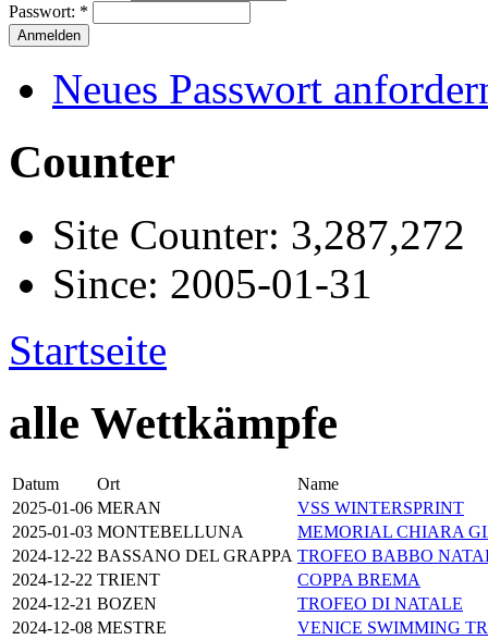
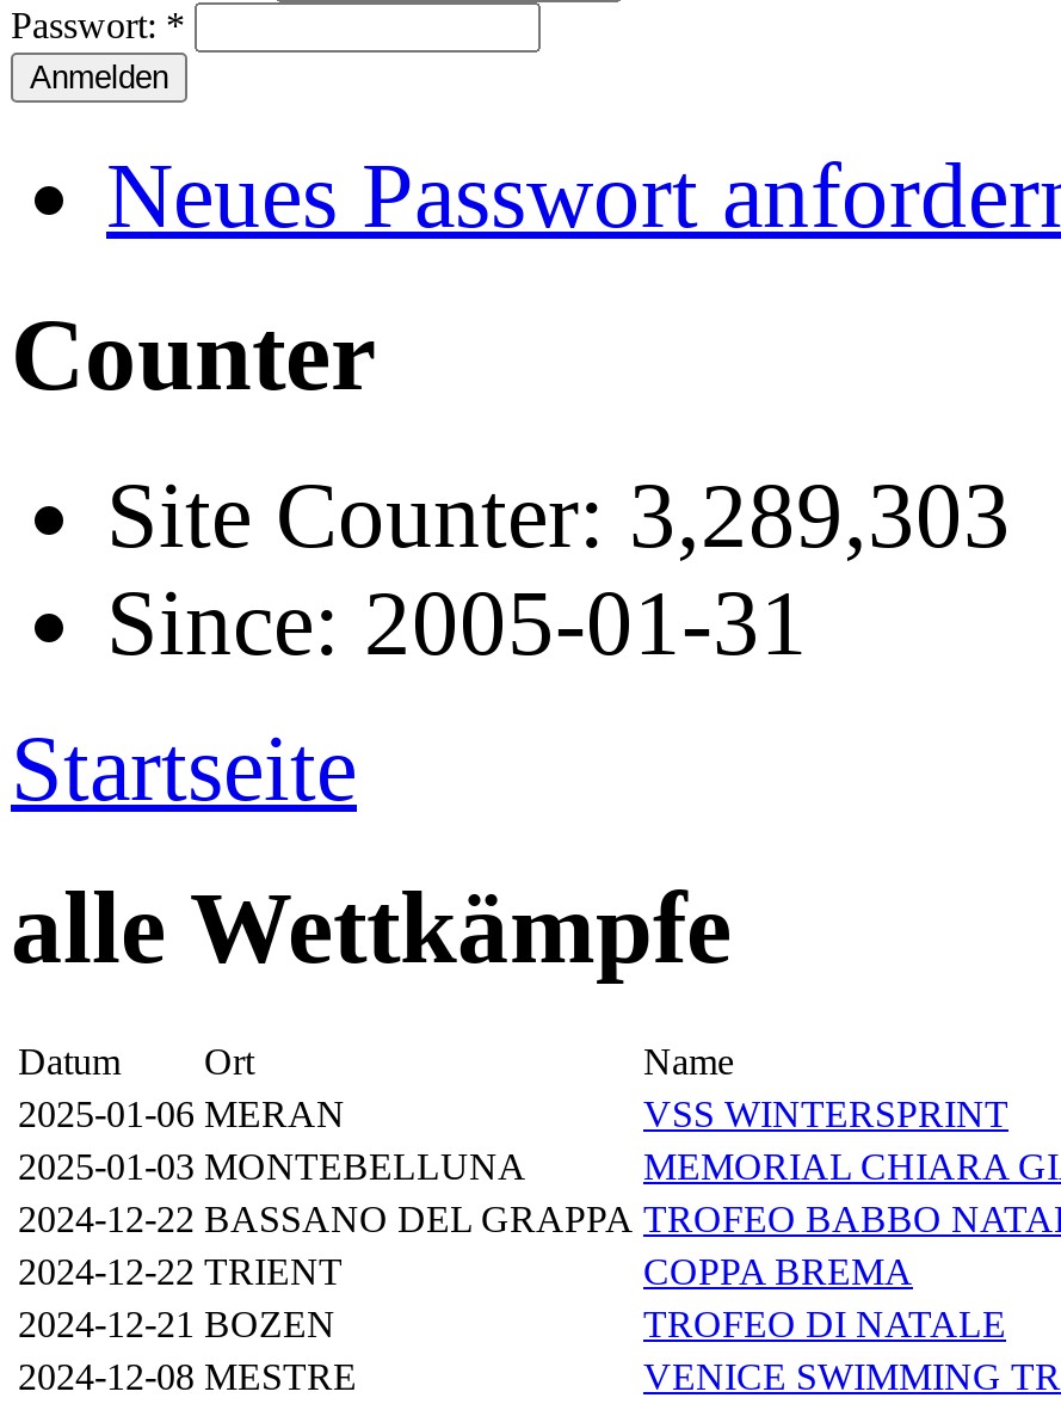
- Site Counter: 3,287,272
+ Site Counter: 3,289,303
